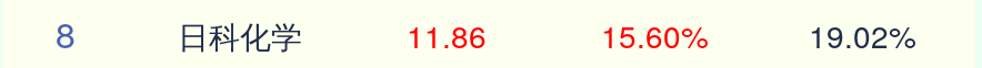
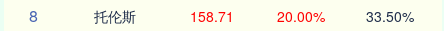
- 日科化学
- 11.86
- 15.60%
- 19.02%
+ 托伦斯
+ 158.71
+ 20.00%
+ 33.50%
